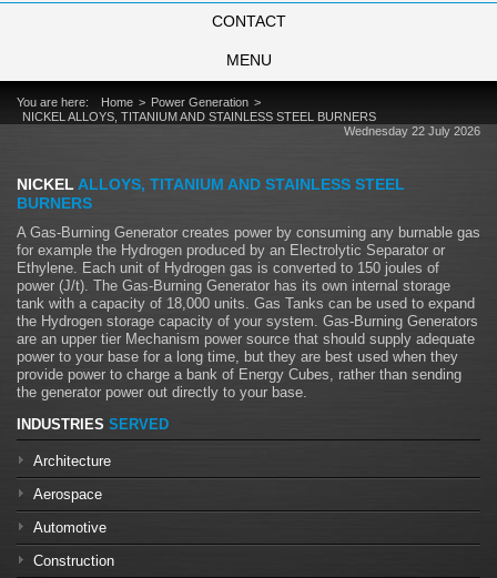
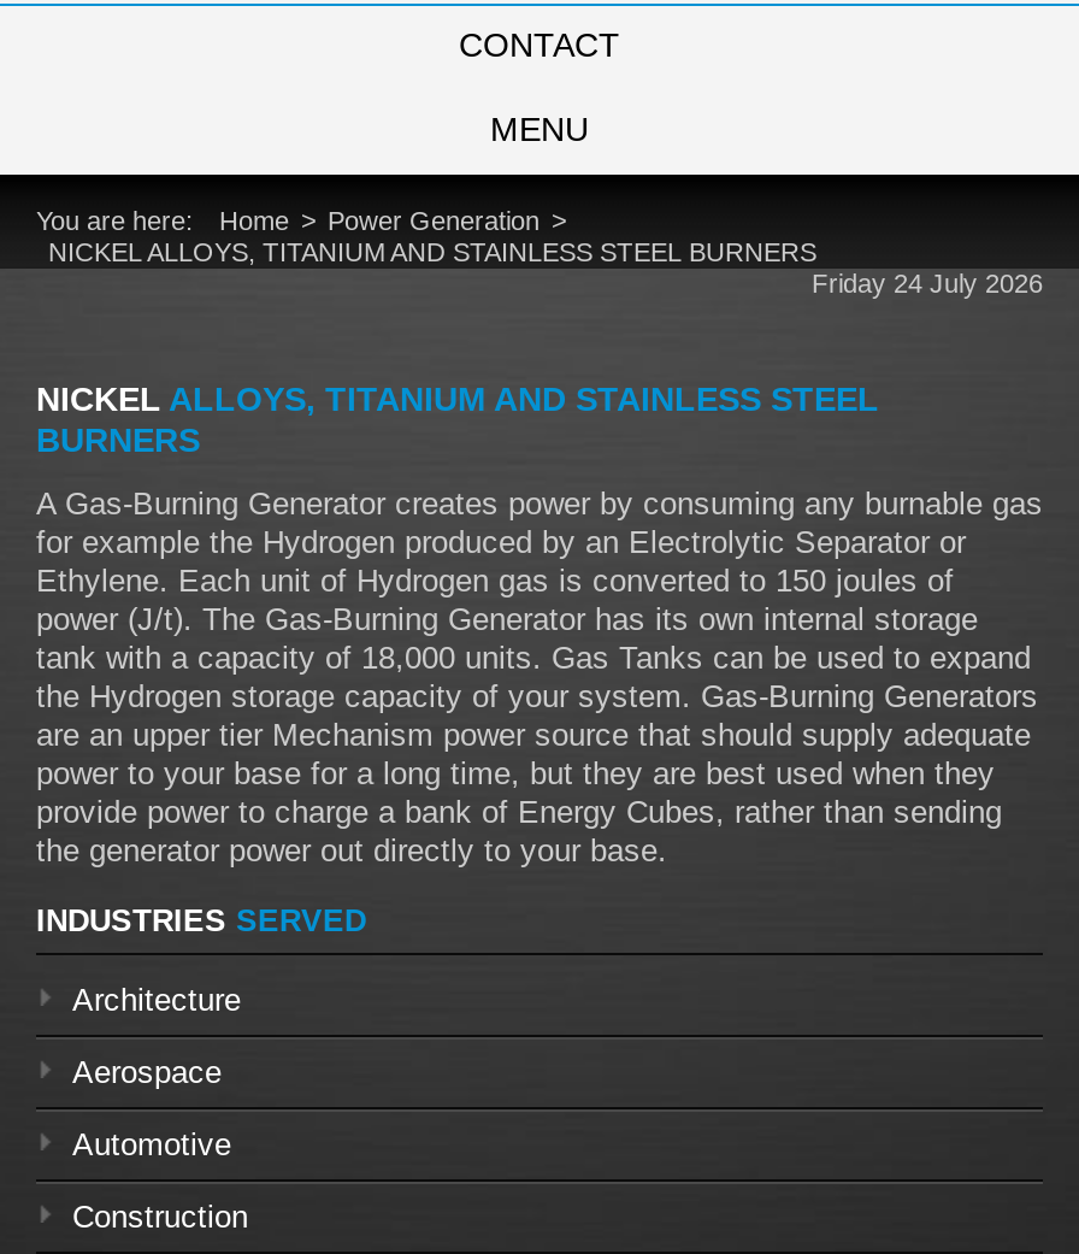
- Wednesday 22 July 2026
+ Friday 24 July 2026
